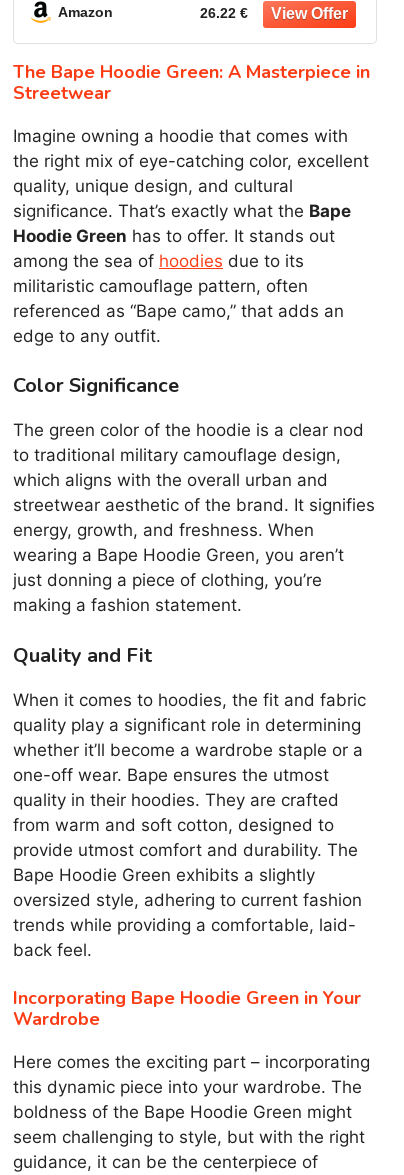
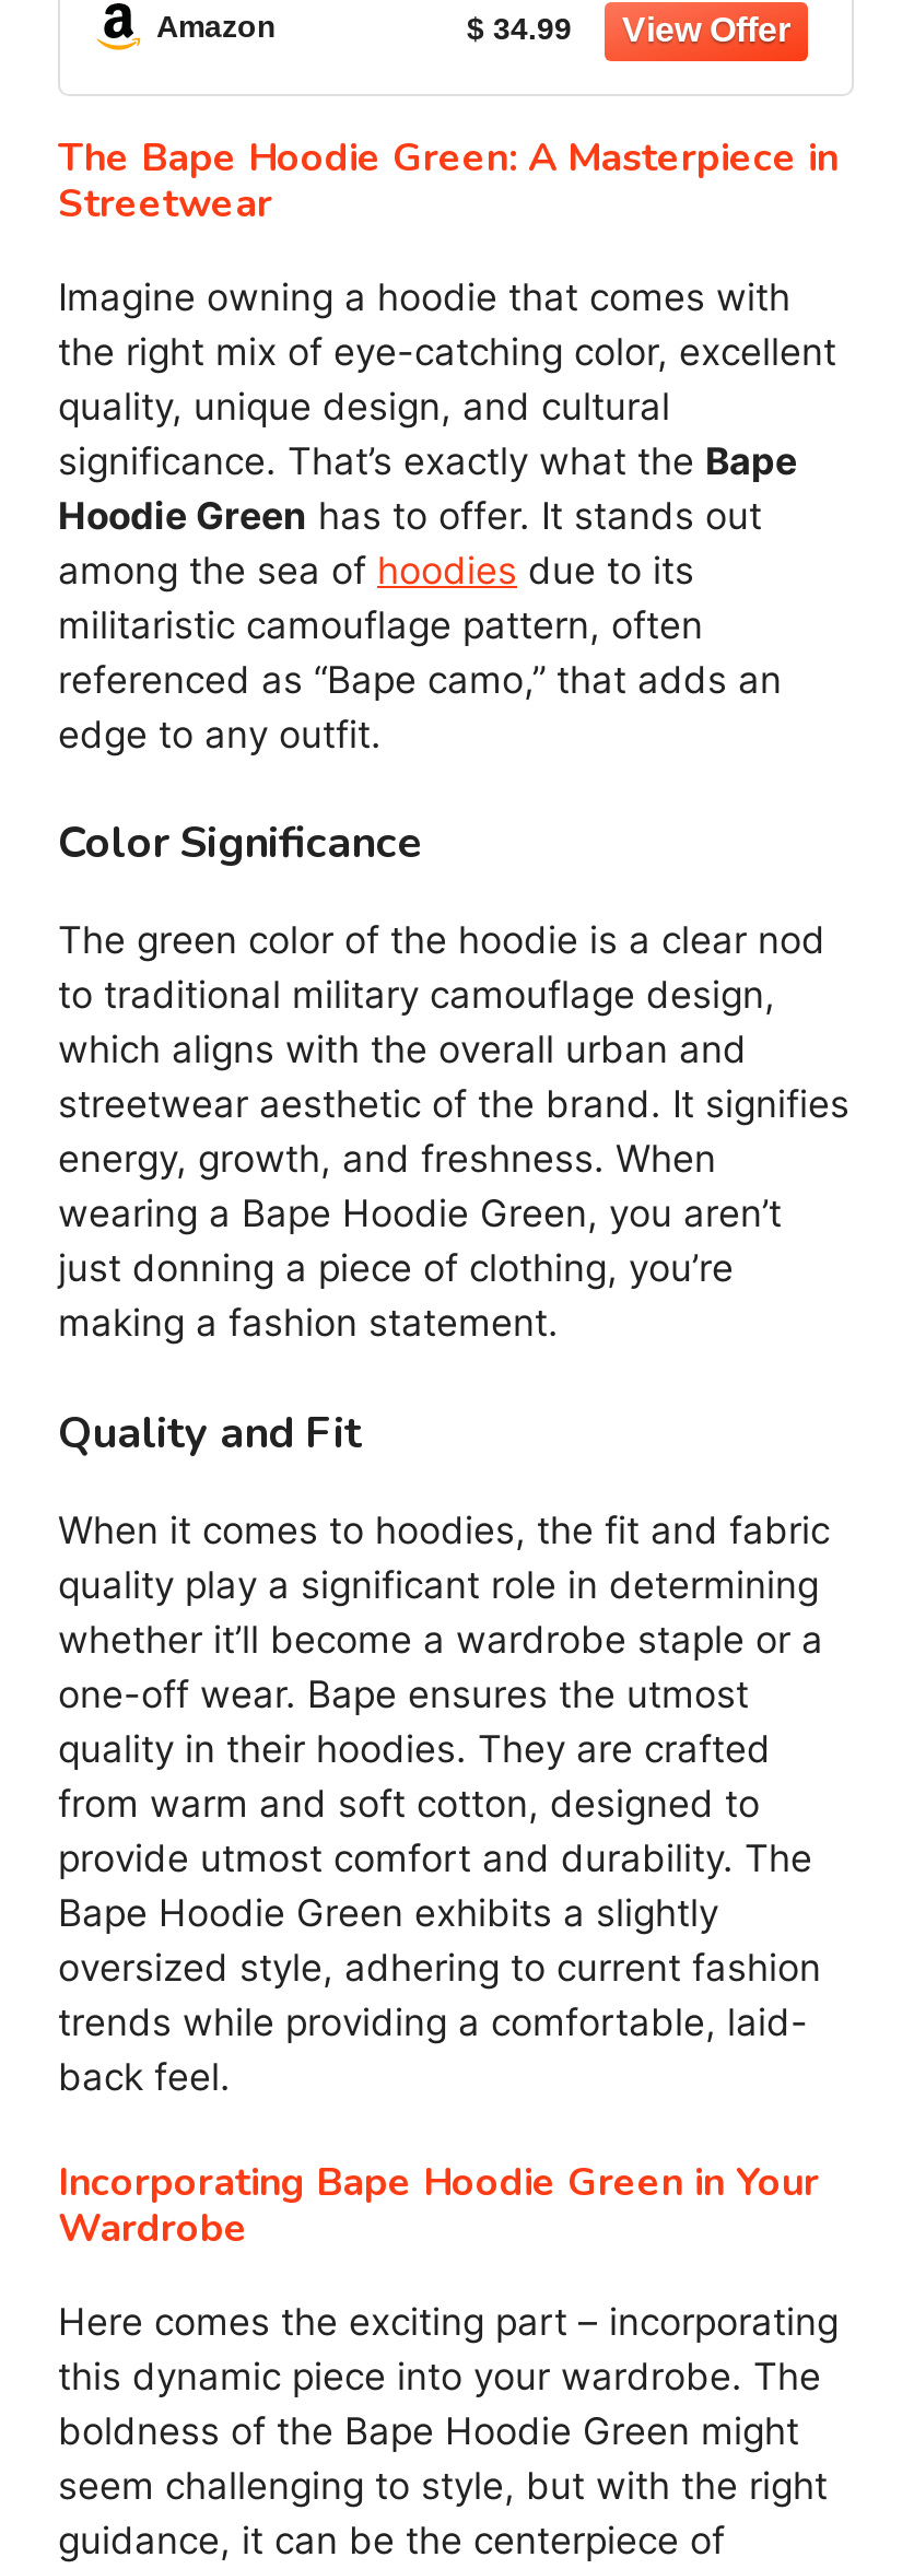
- 26.22 €
+ $ 34.99
